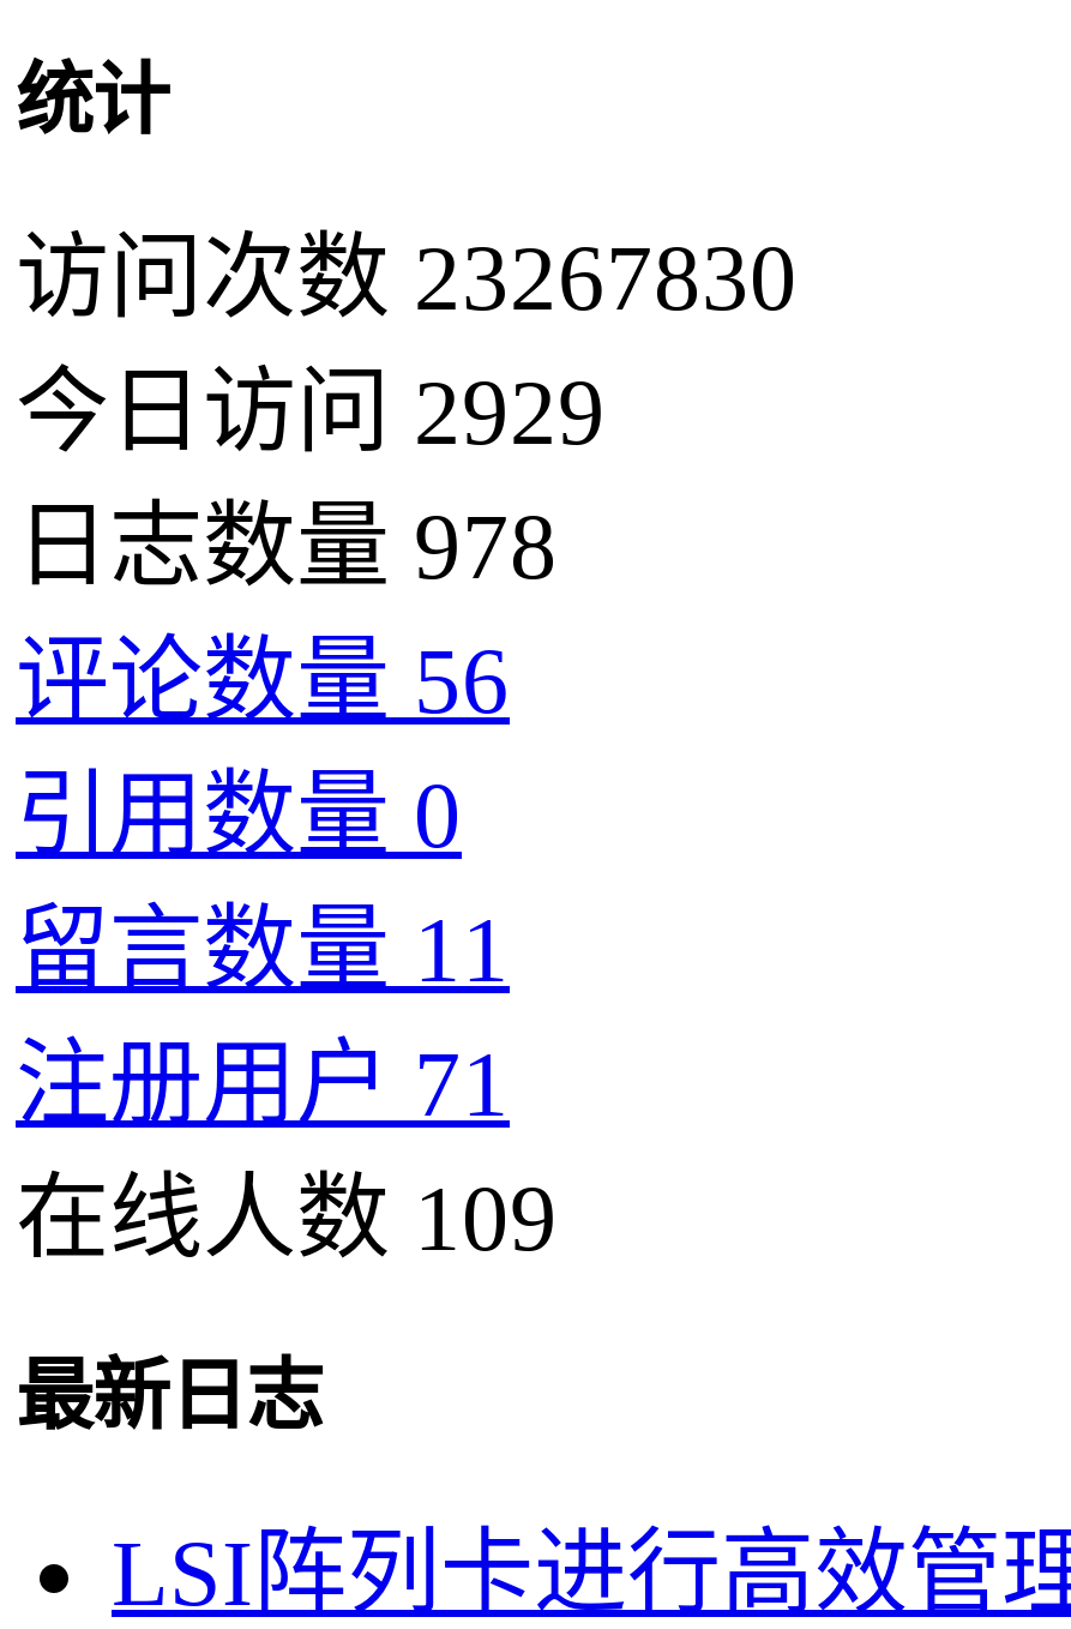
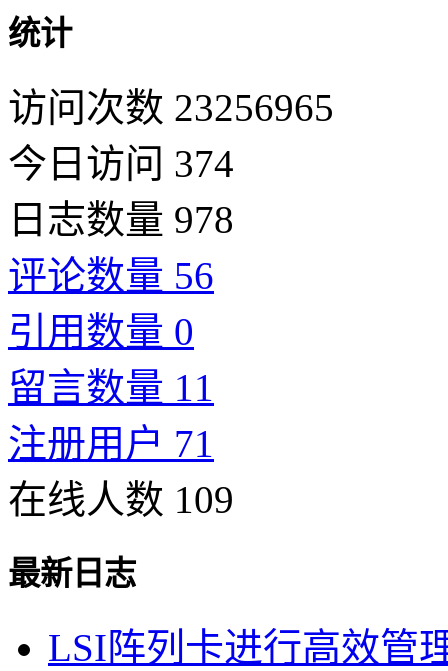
- 访问次数 23267830
+ 访问次数 23256965

- 今日访问 2929
+ 今日访问 374
